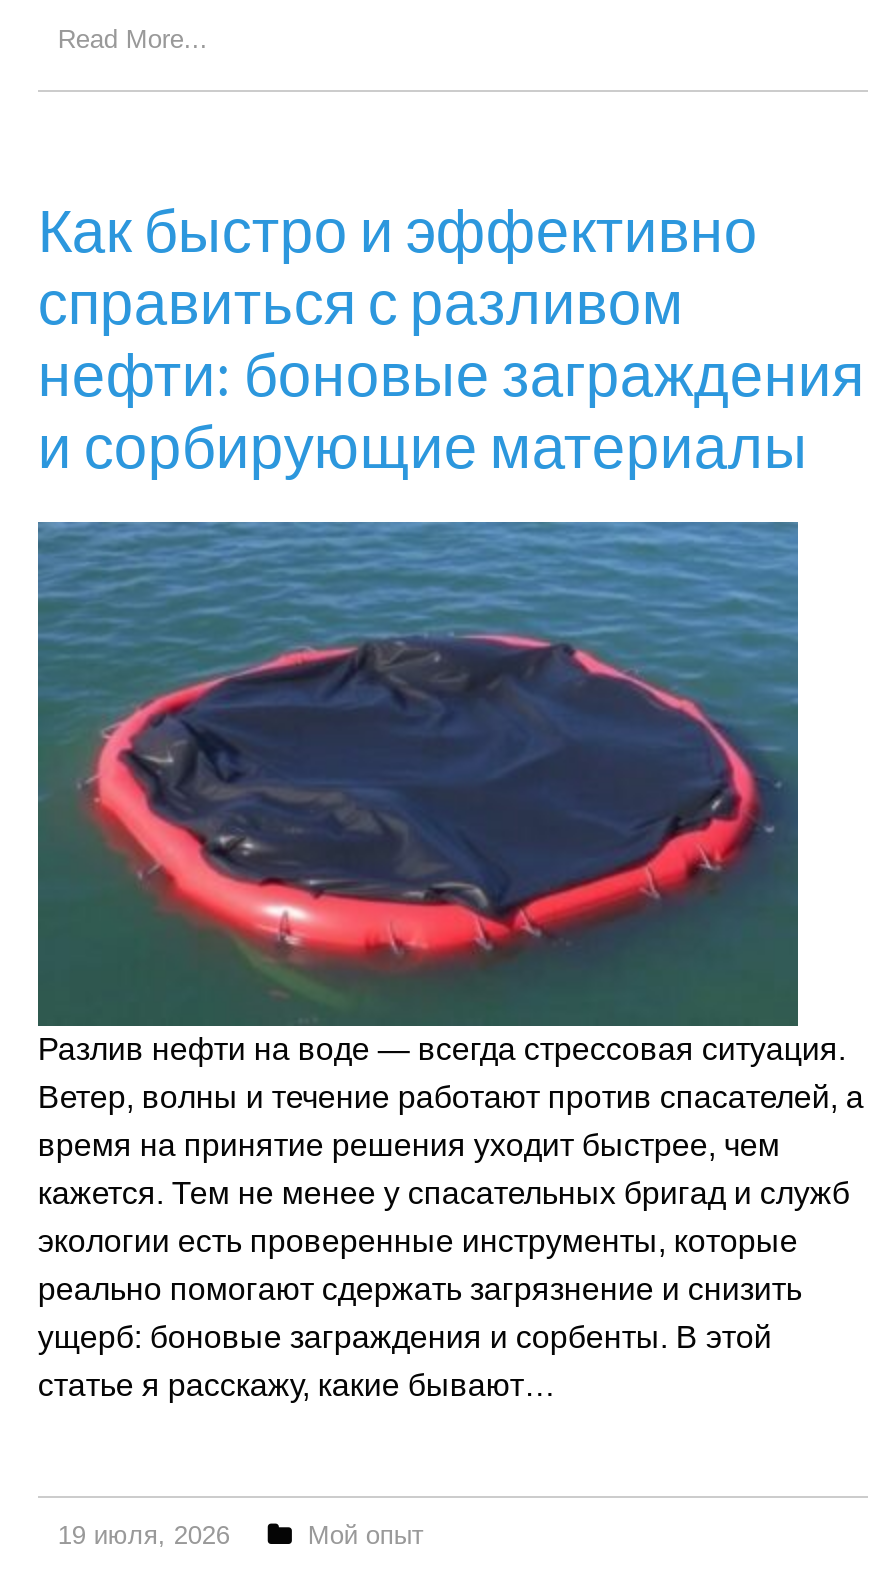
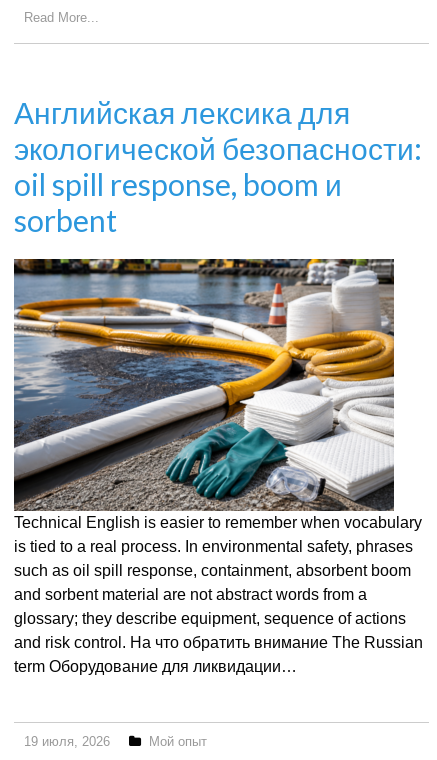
- Как быстро и эффективно
- справиться с разливом
- нефти: боновые заграждения
- и сорбирующие материалы
+ Английская лексика для
+ экологической безопасности:
+ oil spill response, boom и
+ sorbent

- [image]
- Разлив нефти на воде — всегда стрессовая ситуация.
- Ветер, волны и течение работают против спасателей, а
- время на принятие решения уходит быстрее, чем
- кажется. Тем не менее у спасательных бригад и служб
- экологии есть проверенные инструменты, которые
- реально помогают сдержать загрязнение и снизить
- ущерб: боновые заграждения и сорбенты. В этой
- статье я расскажу, какие бывают…
+ [image]
+ Technical English is easier to remember when vocabulary
+ is tied to a real process. In environmental safety, phrases
+ such as oil spill response, containment, absorbent boom
+ and sorbent material are not abstract words from a
+ glossary; they describe equipment, sequence of actions
+ and risk control. На что обратить внимание The Russian
+ term Оборудование для ликвидации…
